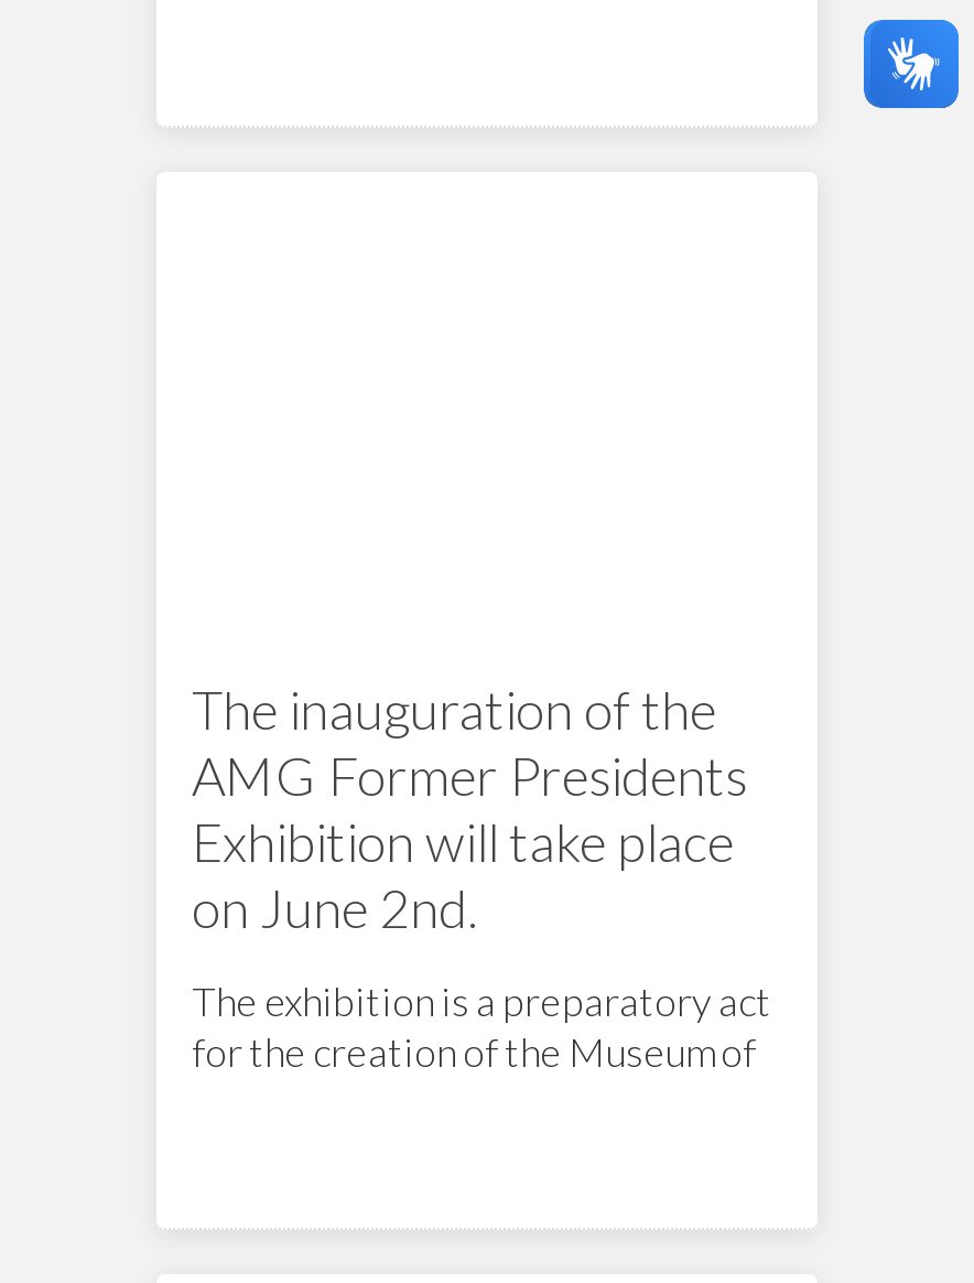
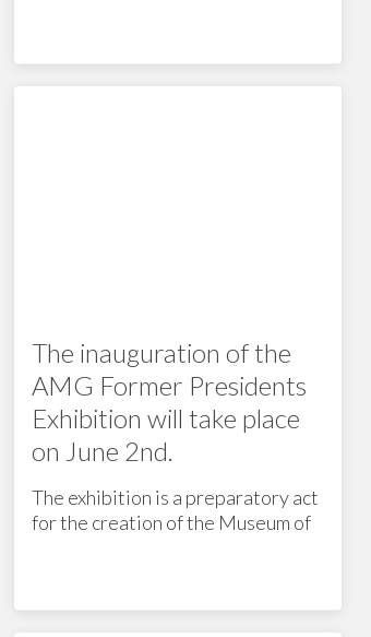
- [image]
